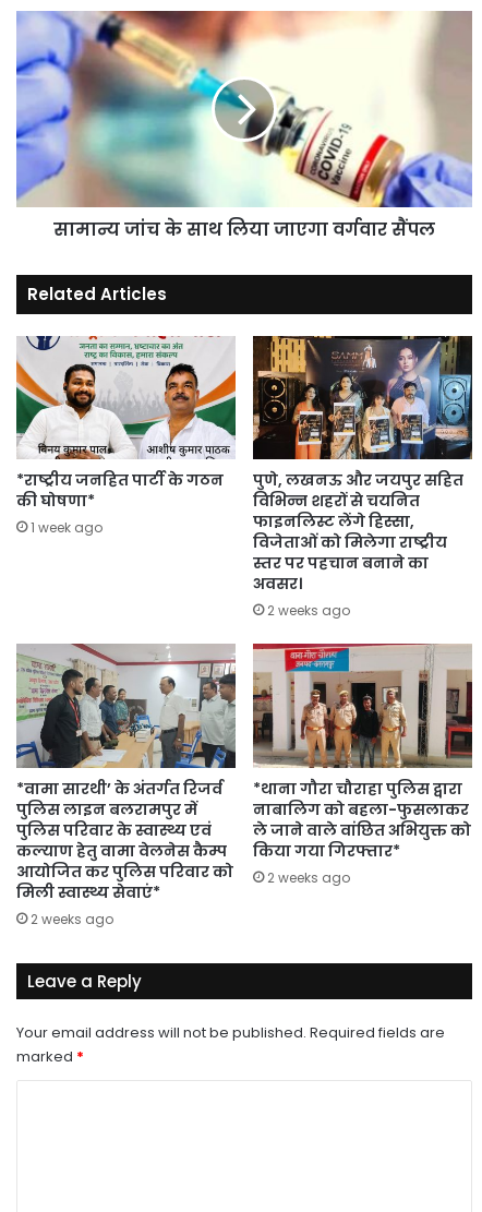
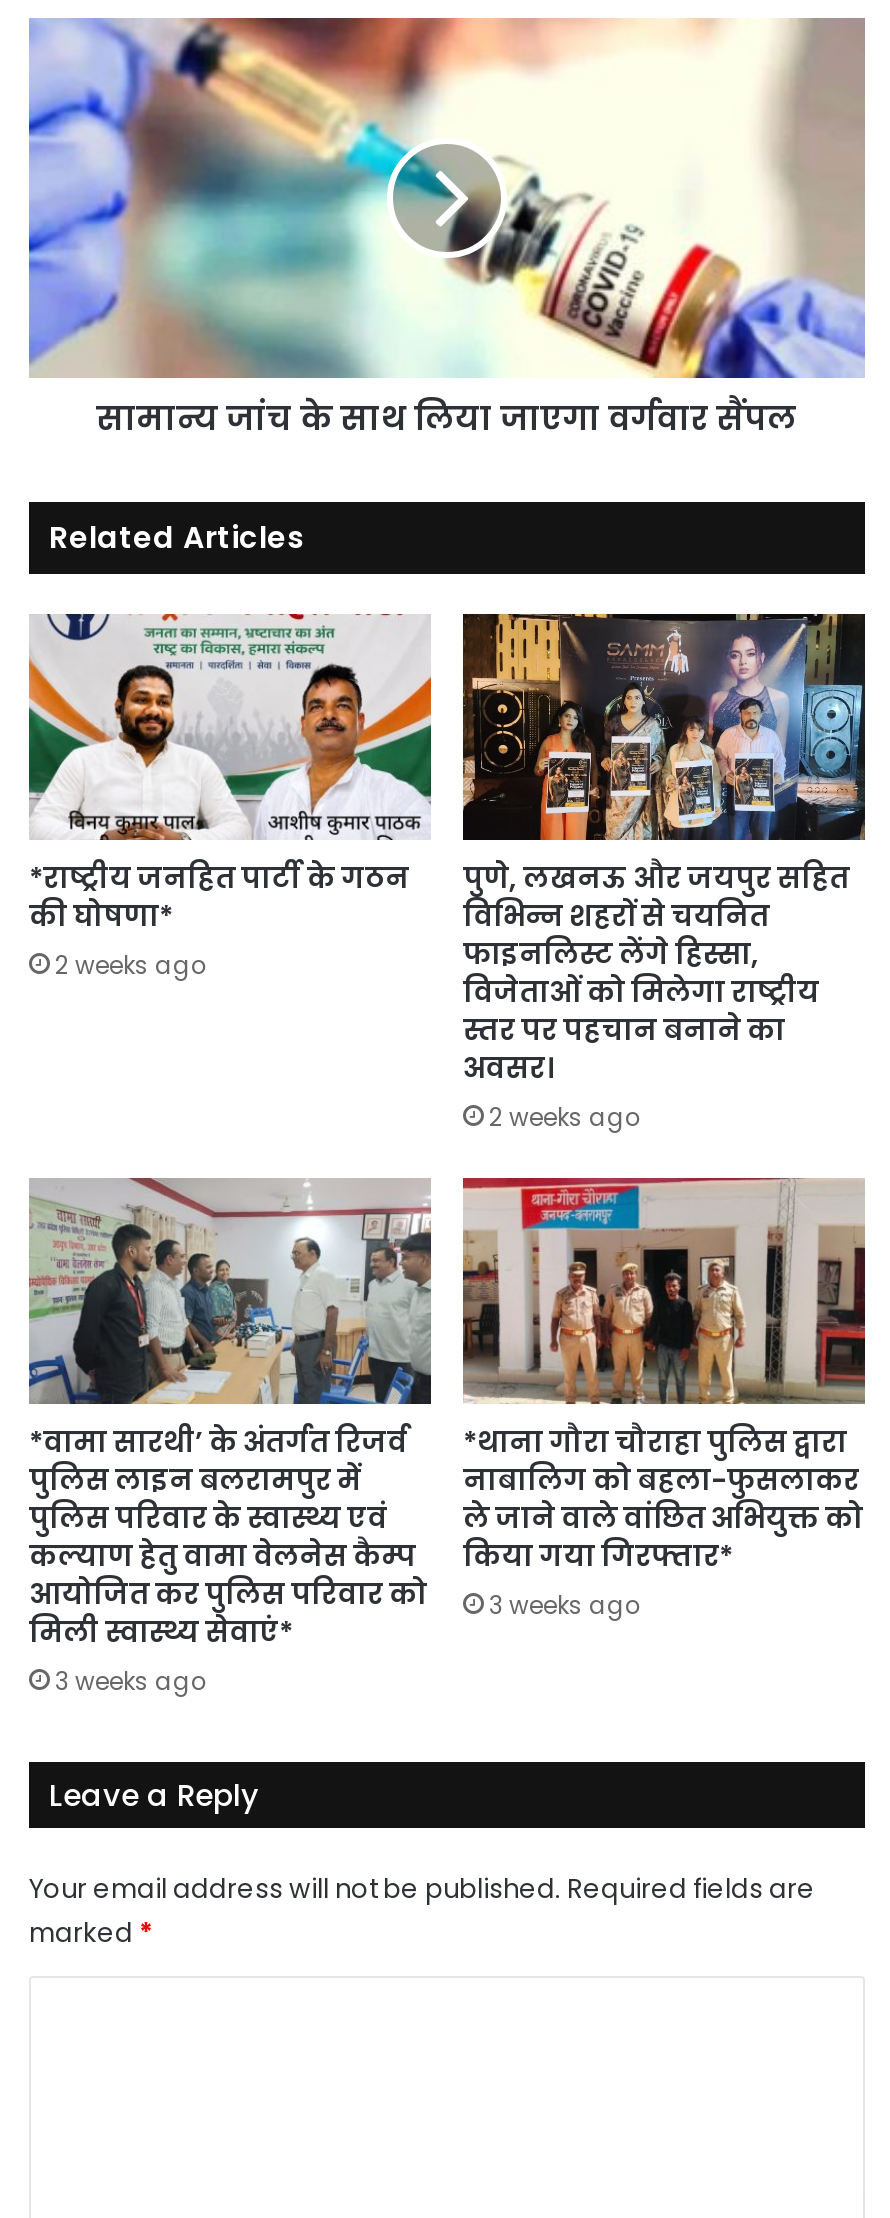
- 1 week ago
+ 2 weeks ago

- आयोजित कर पुलिस परिवार को 2 weeks ago
+ आयोजित कर पुलिस परिवार को 3 weeks ago

- 2 weeks ago
+ 3 weeks ago
